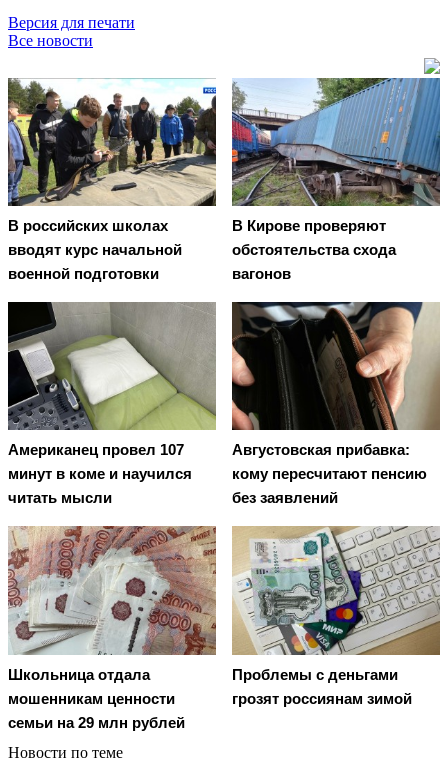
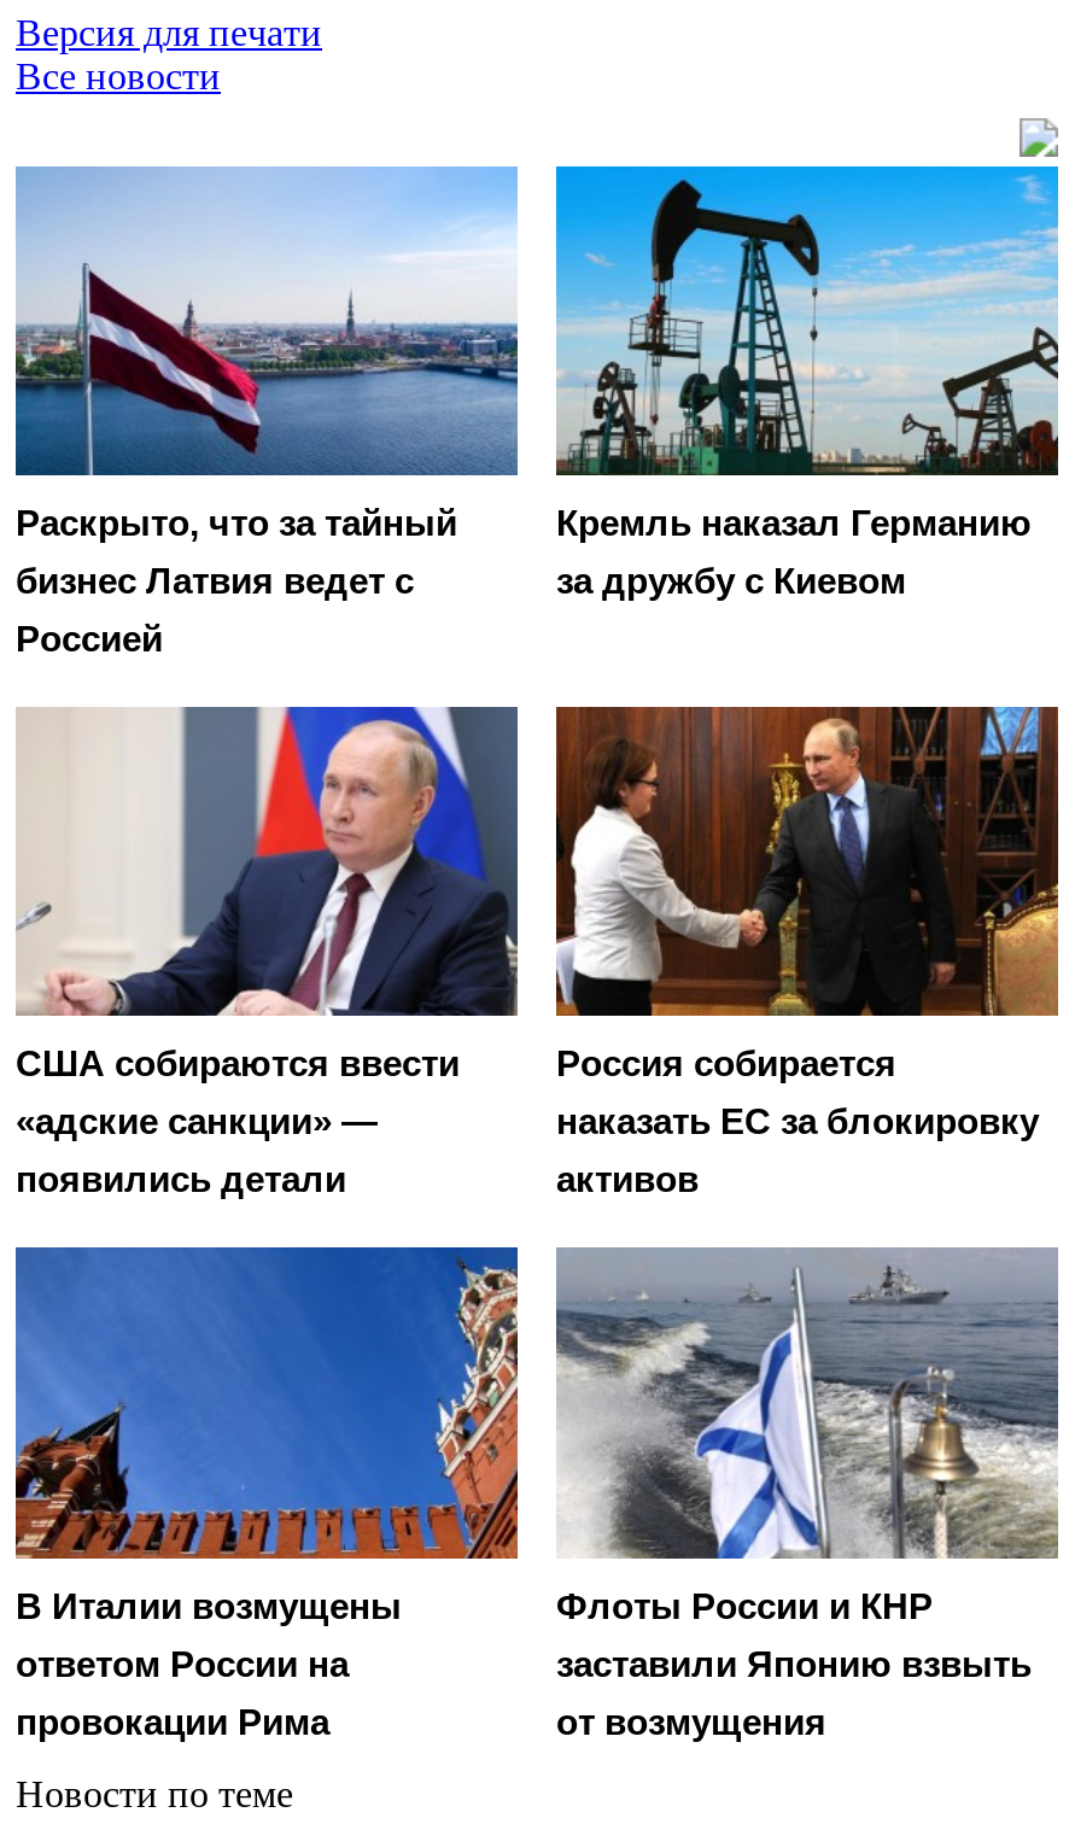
- [image]
- В российских школах
- вводят курс начальной
- военной подготовки
+ [image]
+ Раскрыто, что за тайный
+ бизнес Латвия ведет с
+ Россией

- [image]
- В Кирове проверяют
- обстоятельства схода
- вагонов
+ [image]
+ Кремль наказал Германию
+ за дружбу с Киевом

- [image]
- Американец провел 107
- минут в коме и научился
- читать мысли
+ [image]
+ США собираются ввести
+ «адские санкции» —
+ появились детали

- [image]
- Августовская прибавка:
- кому пересчитают пенсию
- без заявлений
+ [image]
+ Россия собирается
+ наказать EC за блокировку
+ активов

- [image]
- Школьница отдала
- мошенникам ценности
- семьи на 29 млн рублей
+ [image]
+ В Италии возмущены
+ ответом России на
+ провокации Рима

- [image]
- Проблемы с деньгами
- грозят россиянам зимой
+ [image]
+ Флоты России и КНР
+ заставили Японию взвыть
+ от возмущения
